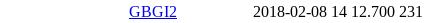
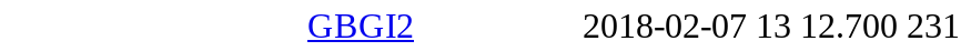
- 2018-02-08 14 12.700 231
+ 2018-02-07 13 12.700 231
